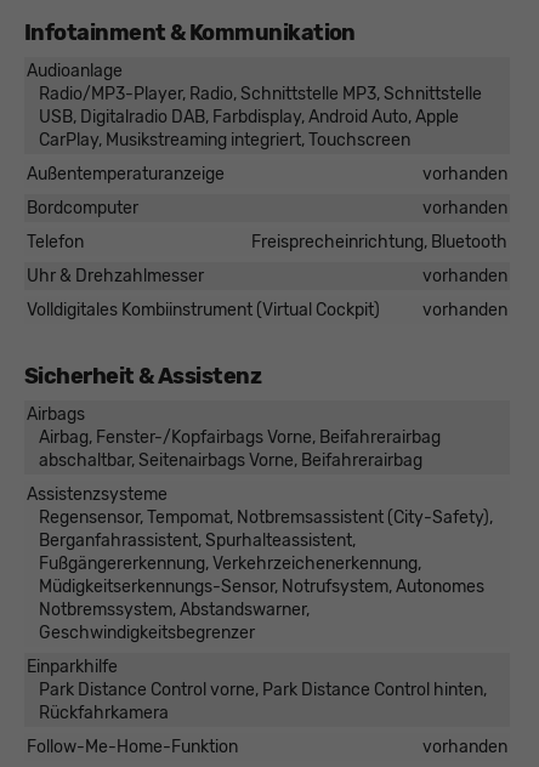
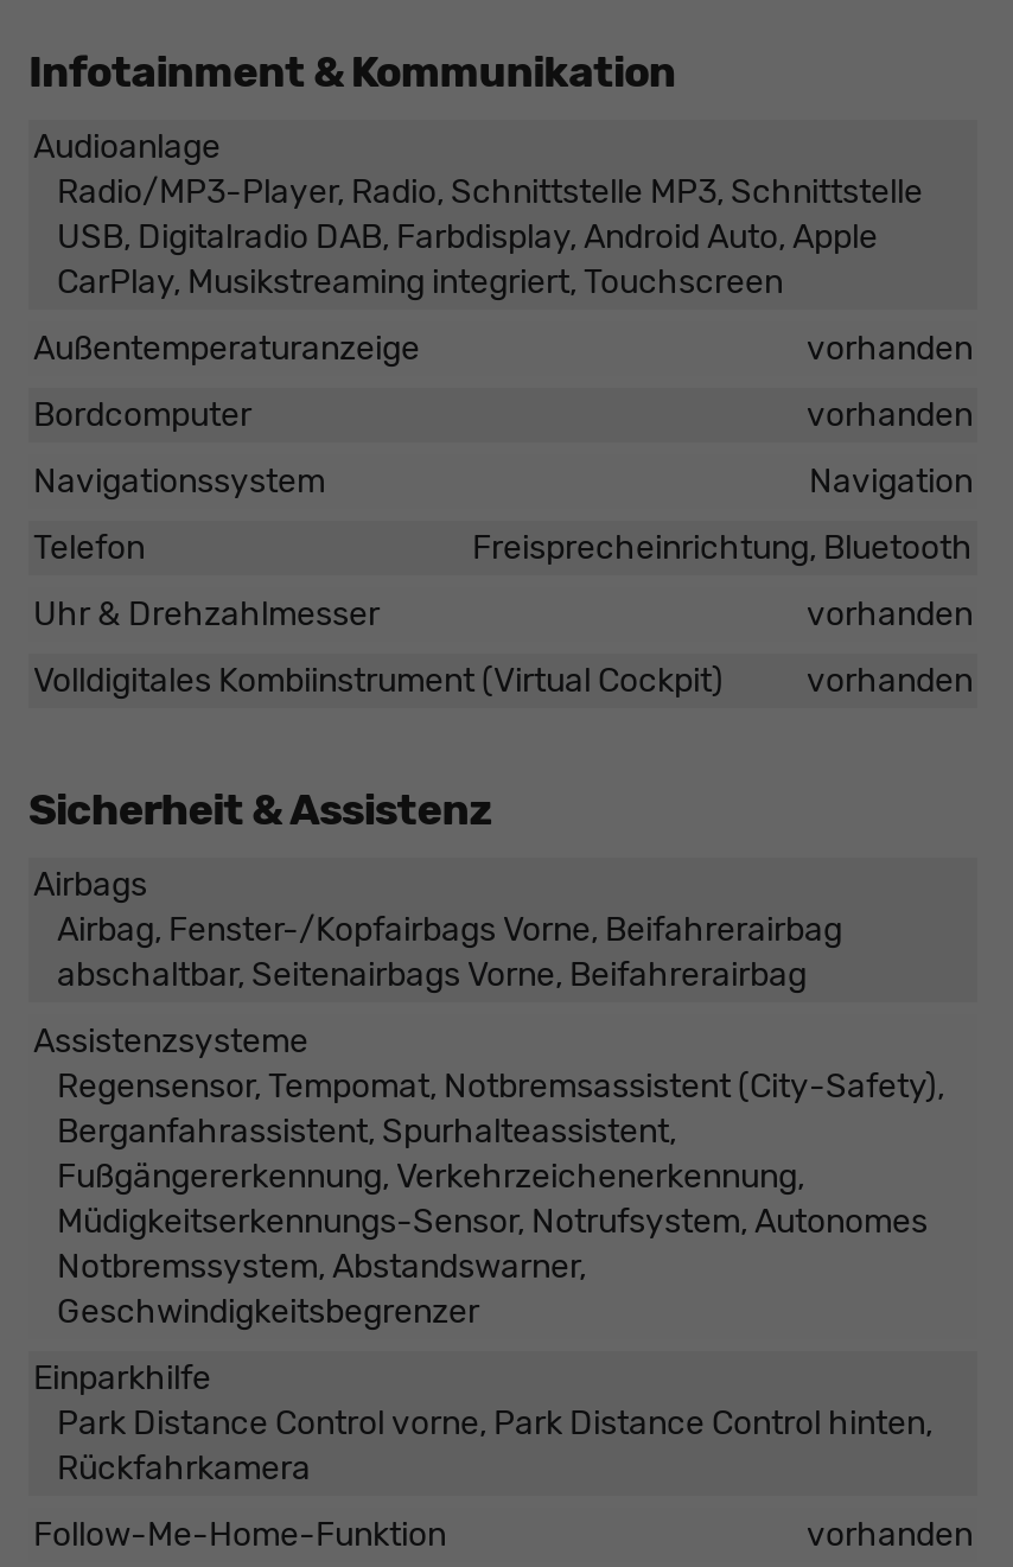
+ Navigationssystem
+ Navigation
